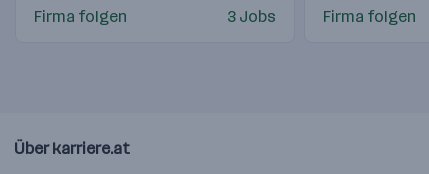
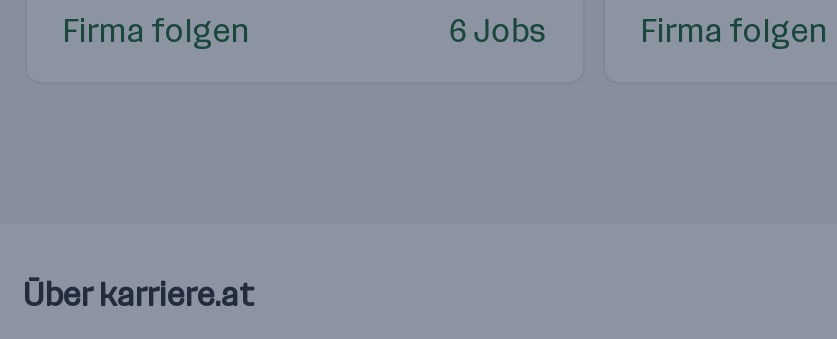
- 3 Jobs
+ 6 Jobs
